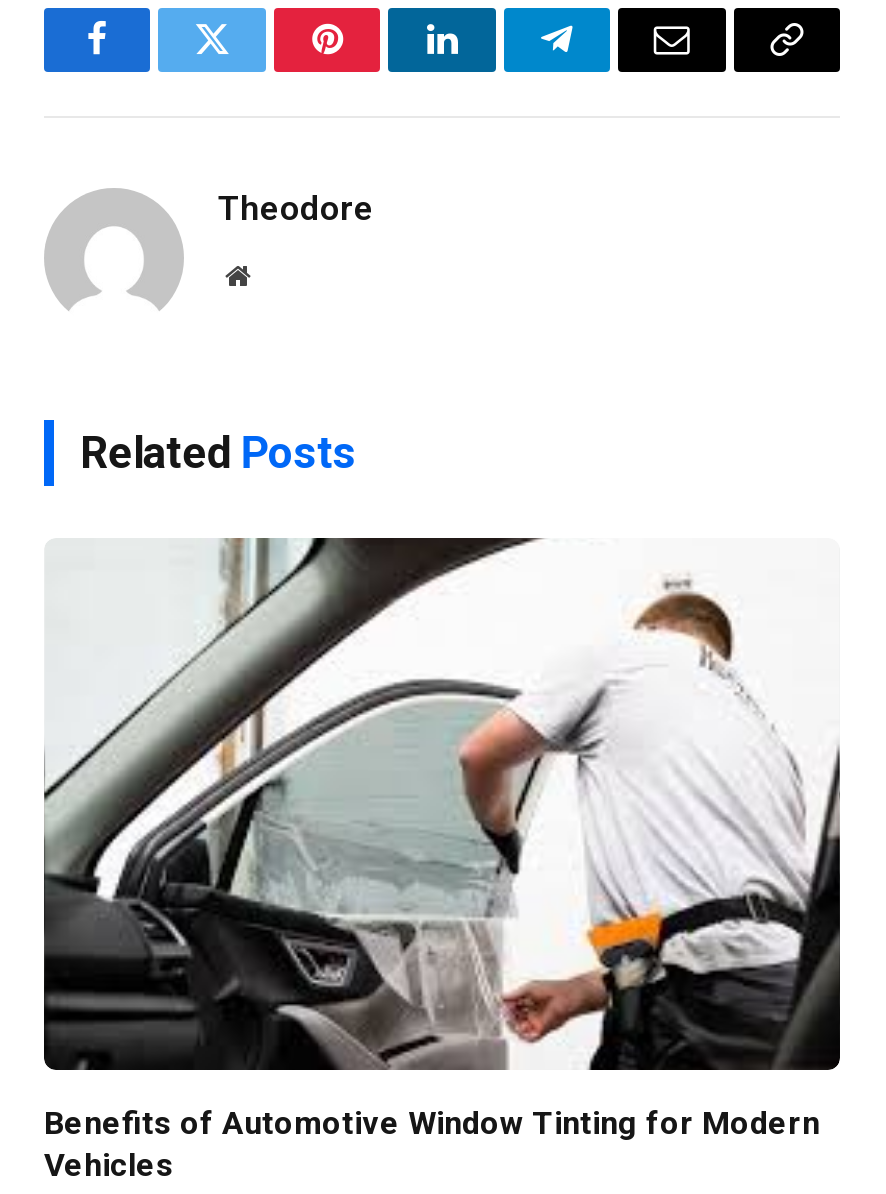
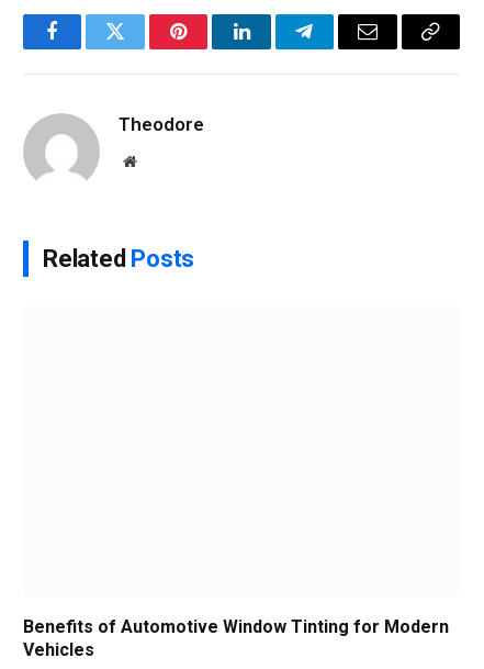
- [image]
